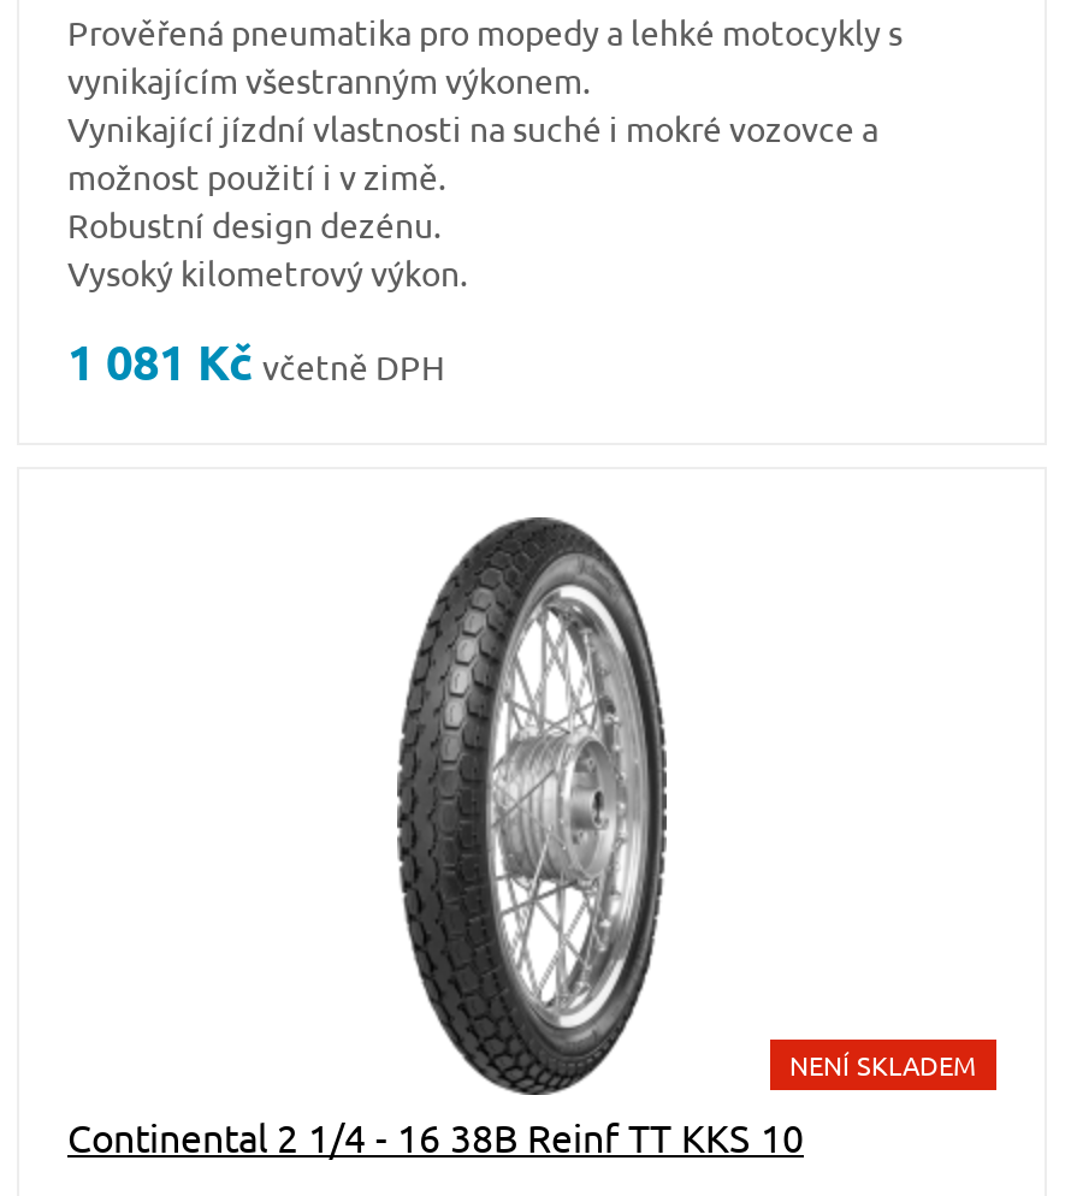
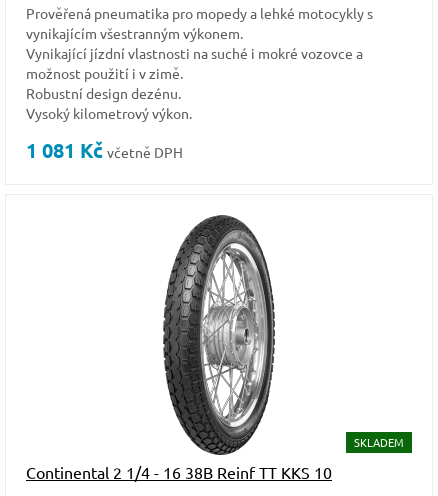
- NENÍ SKLADEM
+ SKLADEM
